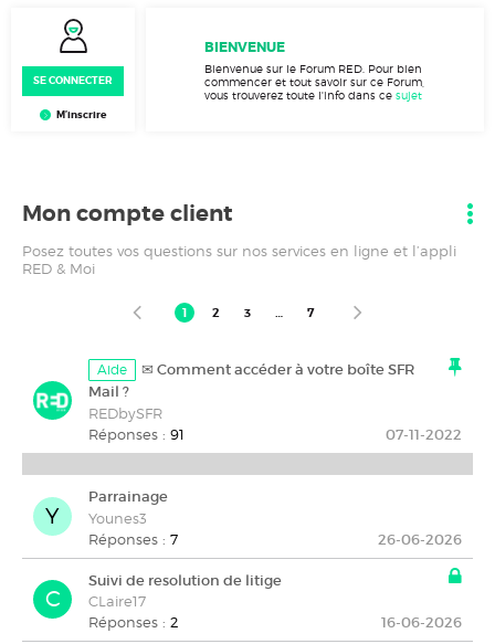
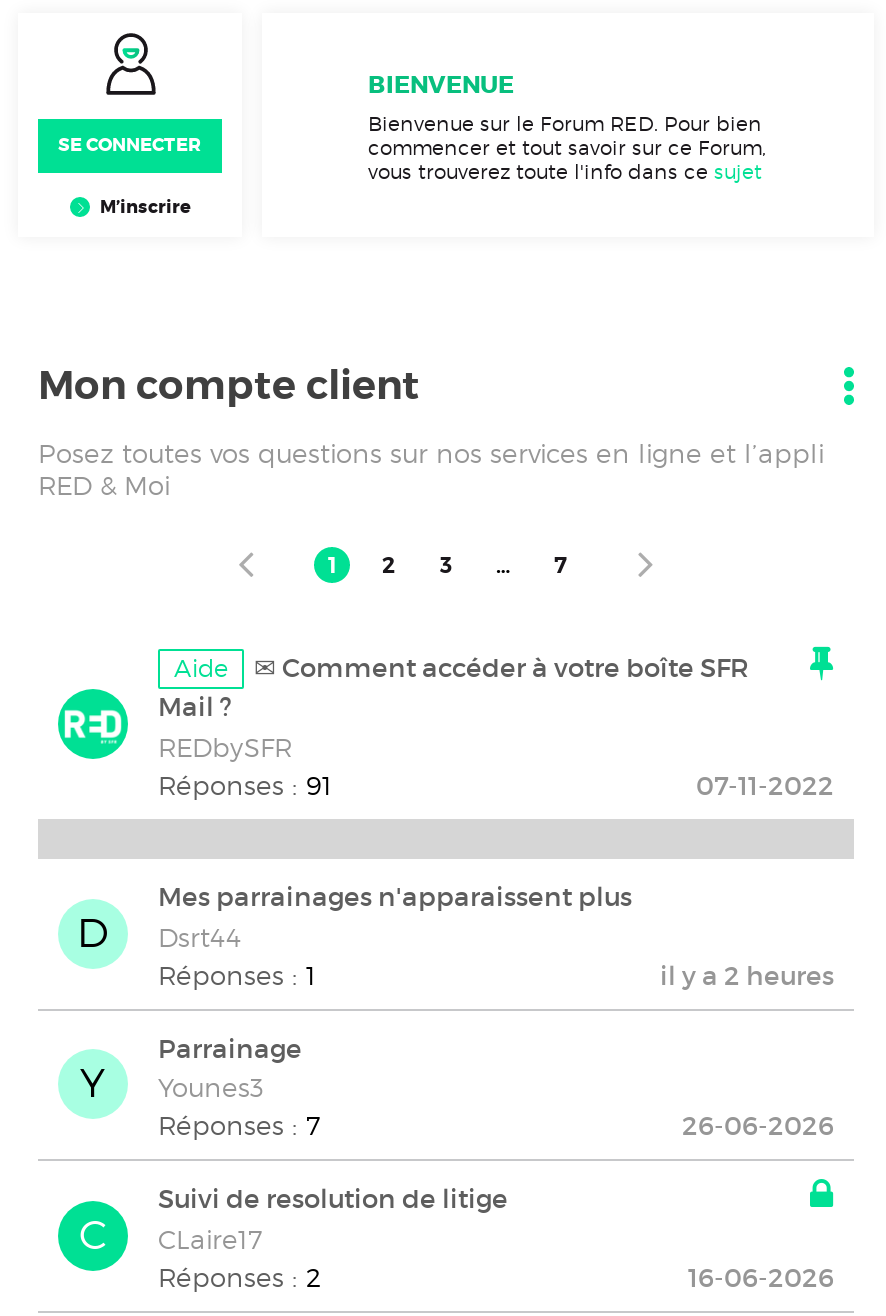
+ D

+ Mes parrainages n'apparaissent plus
+ Dsrt44
+ Réponses : 1
+ il y a 2 heures
